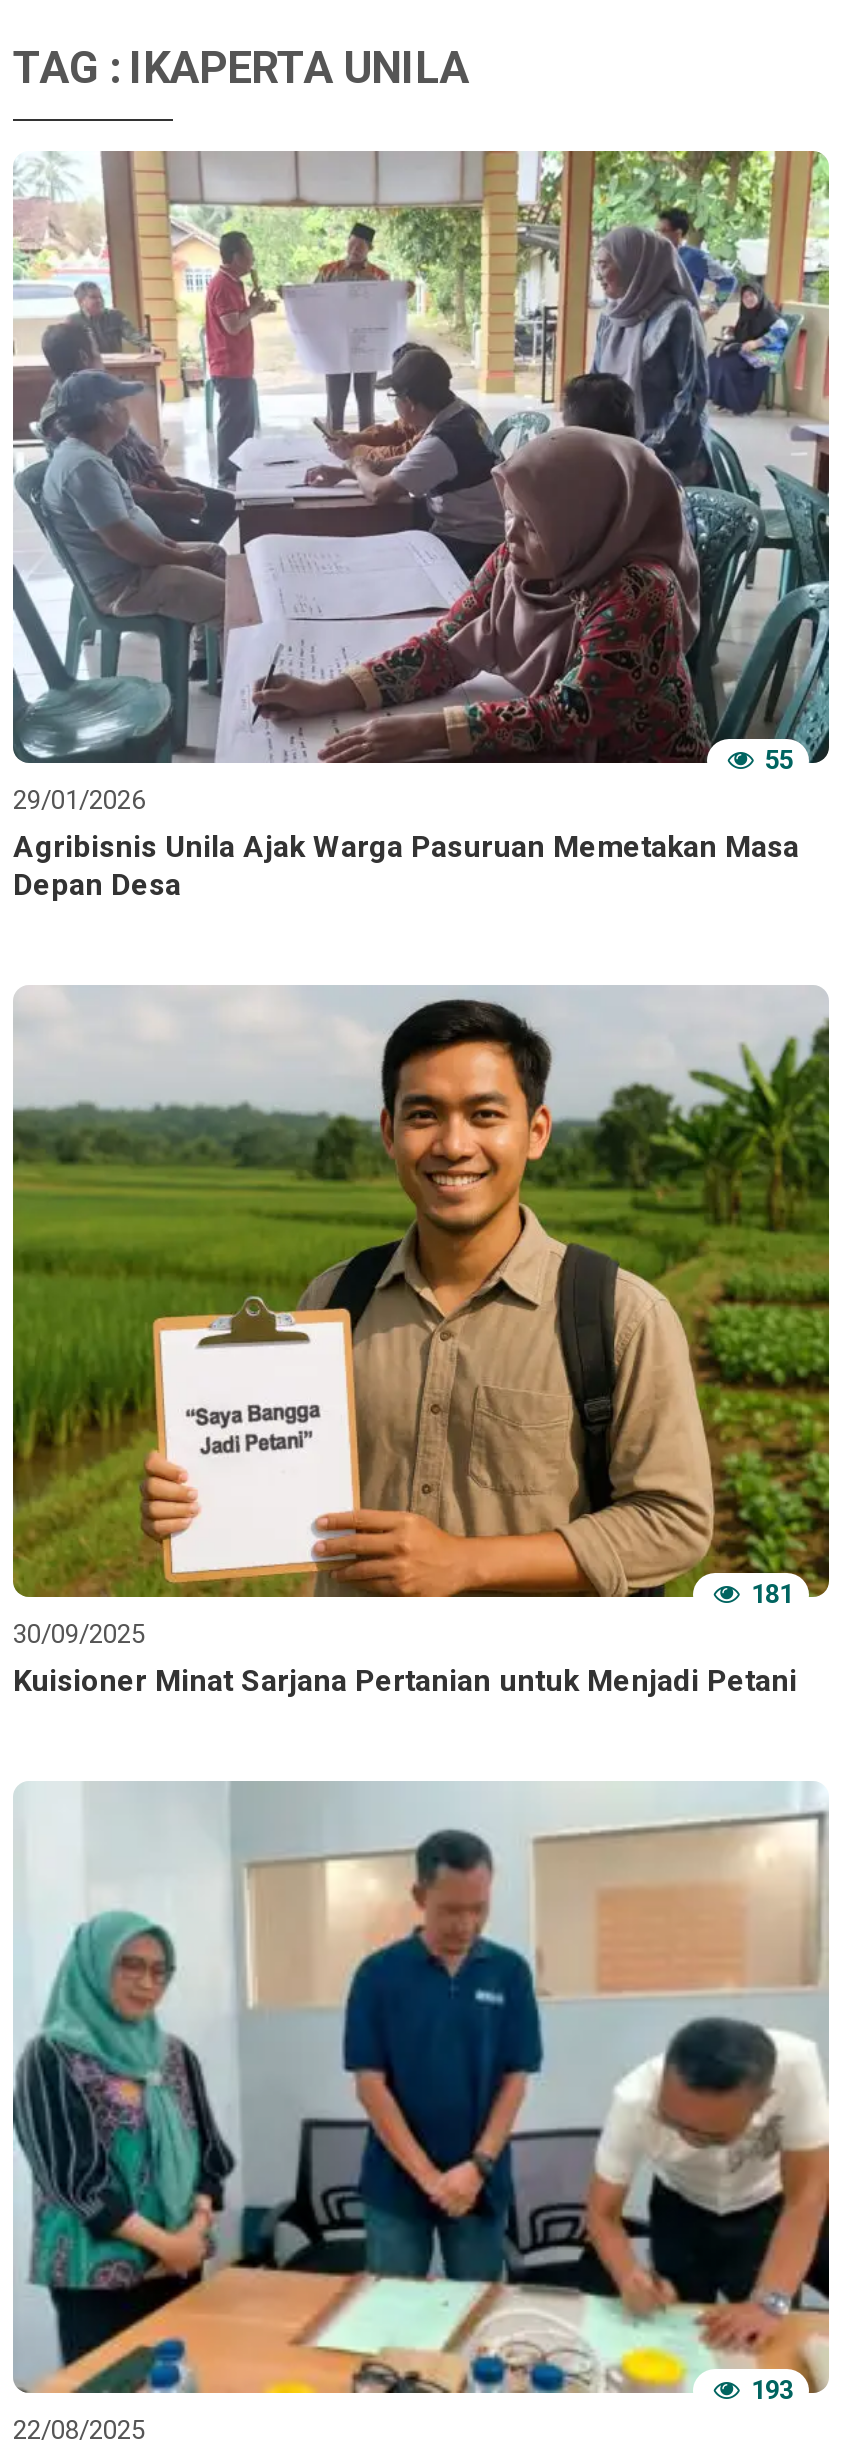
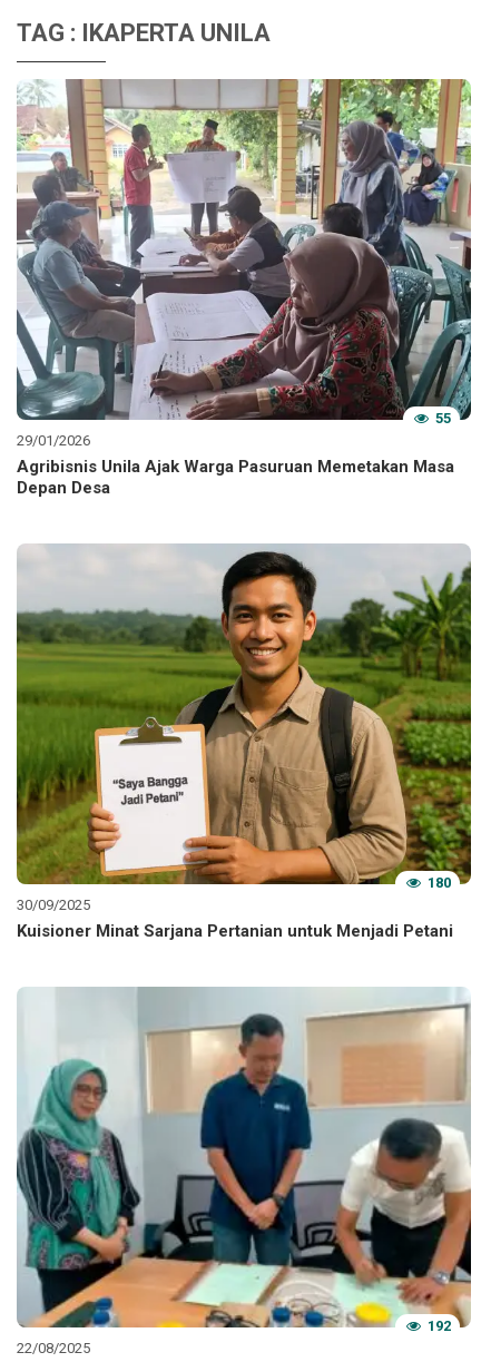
- 181
+ 180

- 193
+ 192
